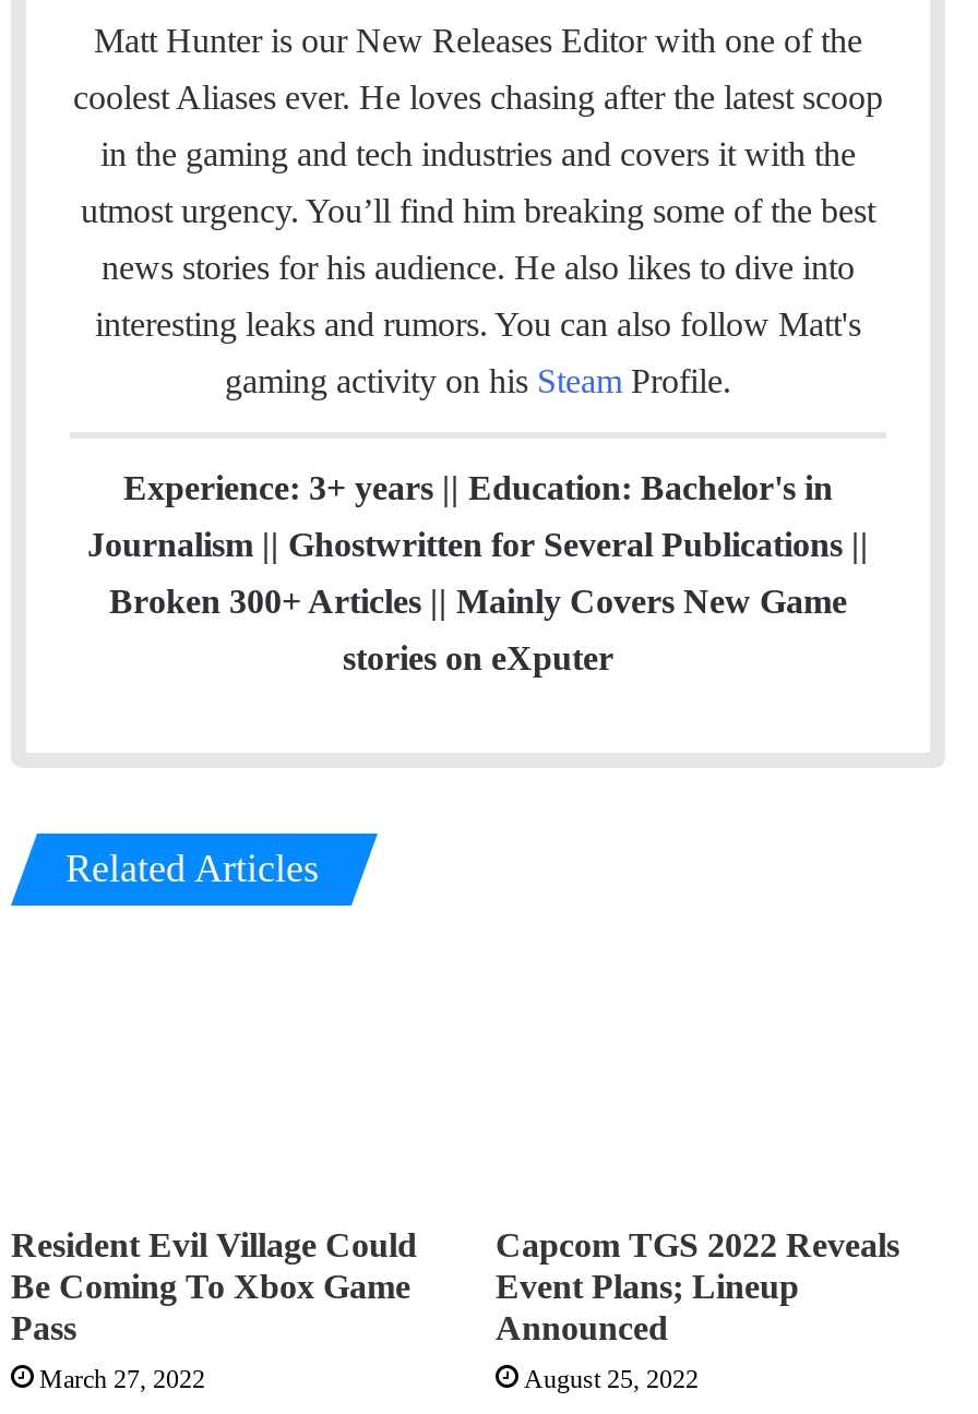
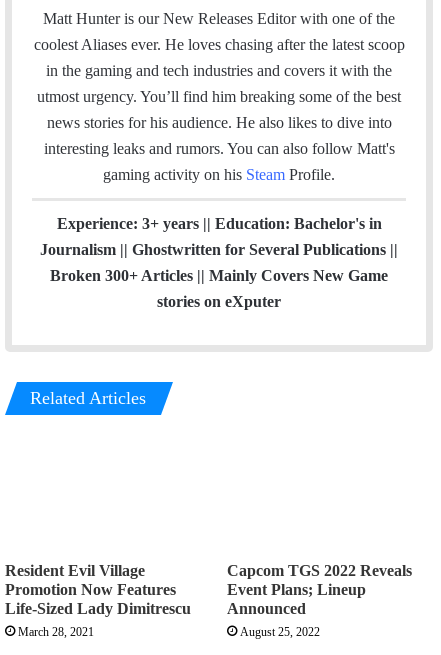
- Resident Evil Village Could
- Be Coming To Xbox Game
- Pass
+ Resident Evil Village
+ Promotion Now Features
+ Life-Sized Lady Dimitrescu

- March 27, 2022
+ March 28, 2021
